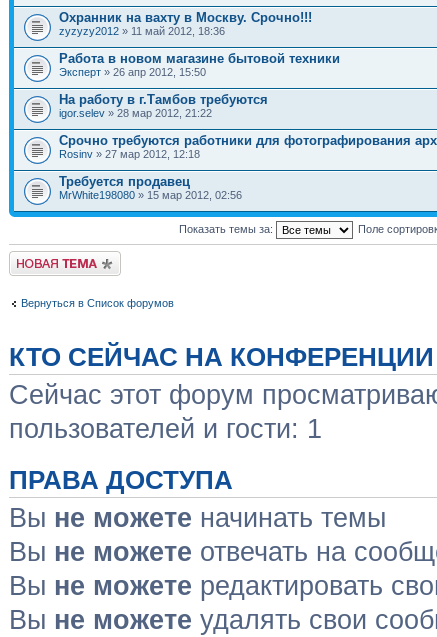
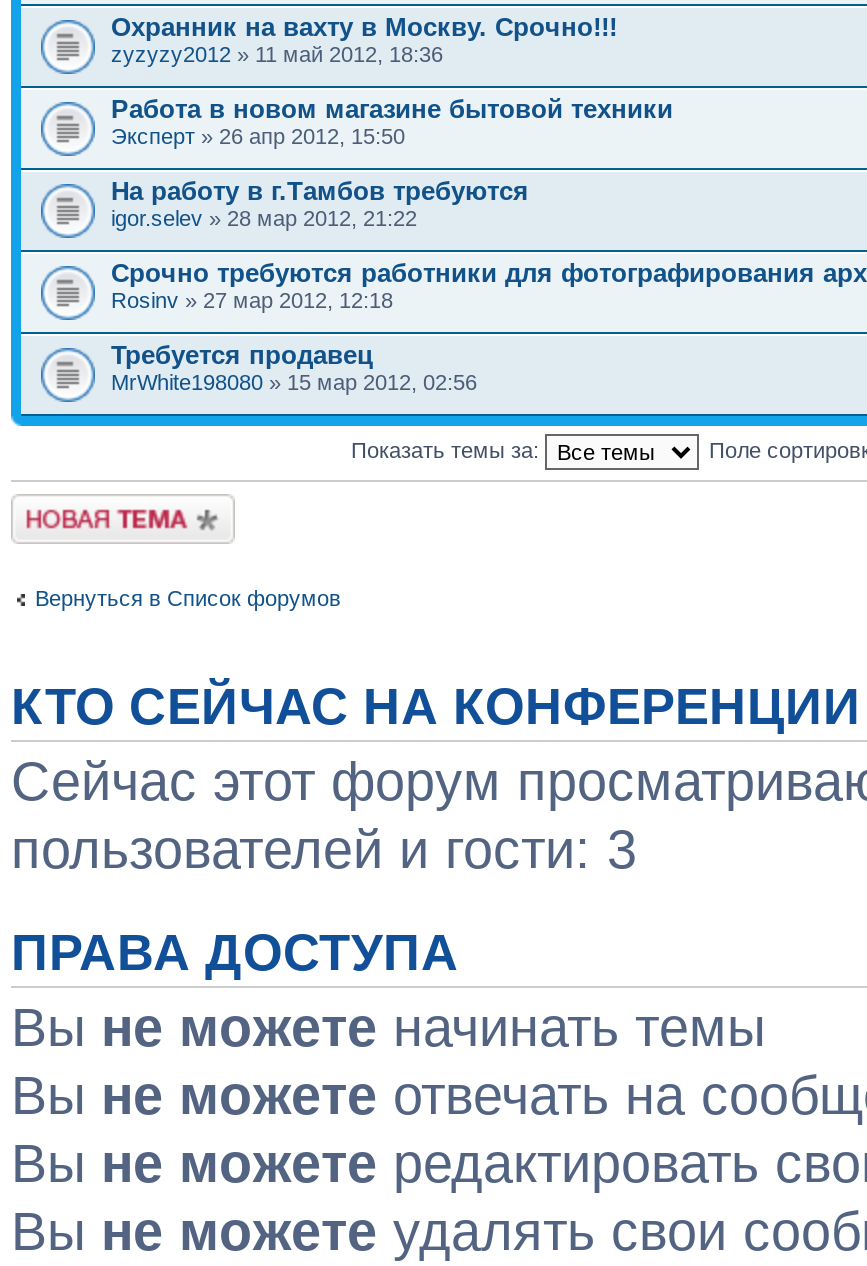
- пользователей и гости: 1
+ пользователей и гости: 3
